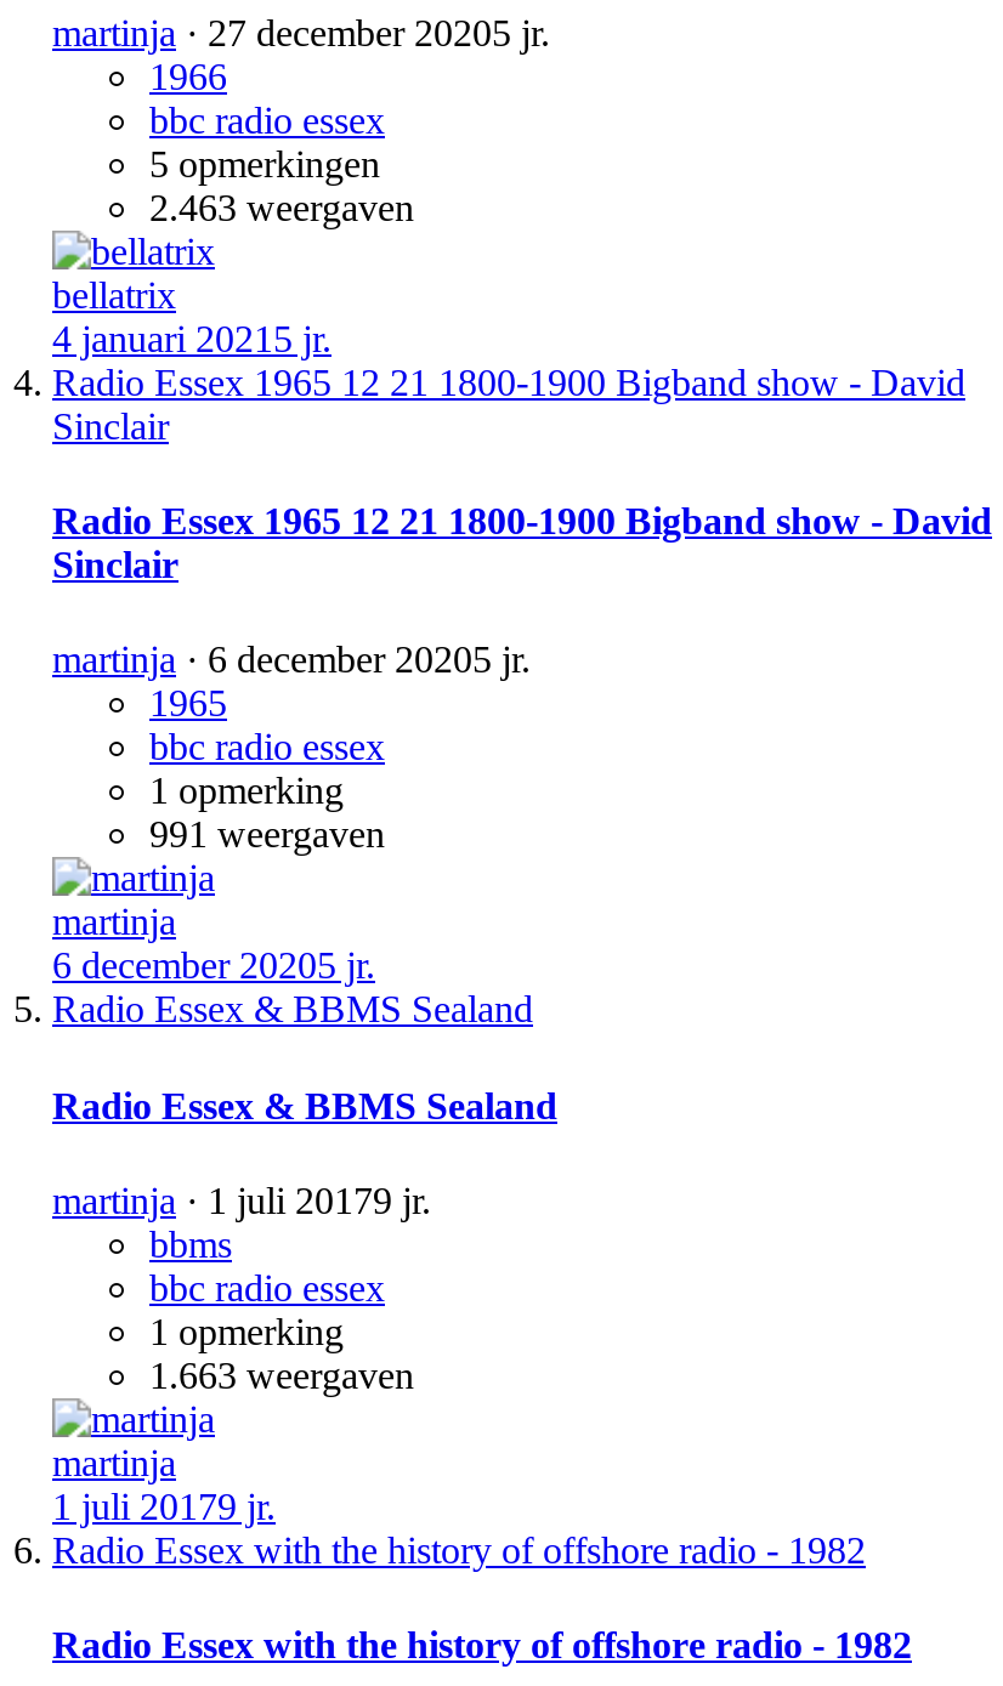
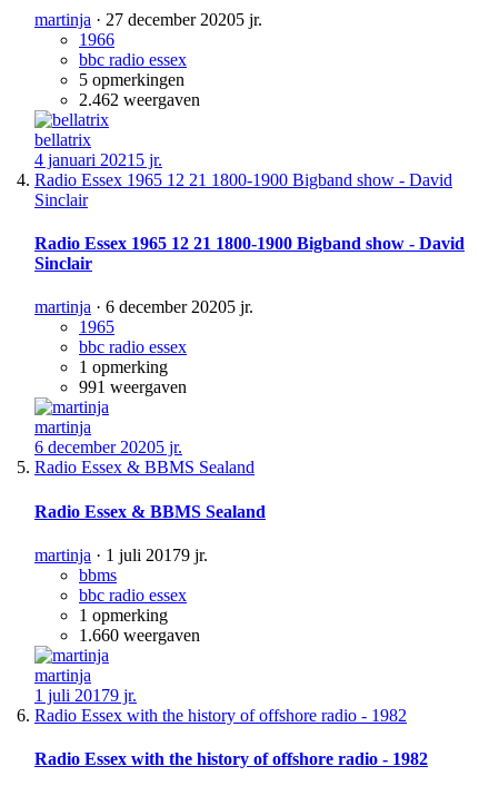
- 2.463 weergaven
+ 2.462 weergaven

- 1.663 weergaven
+ 1.660 weergaven
